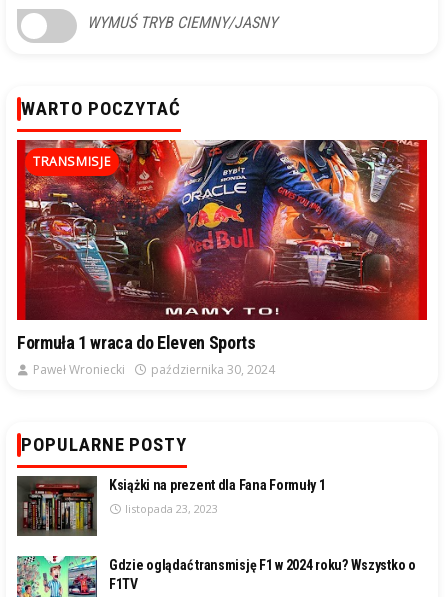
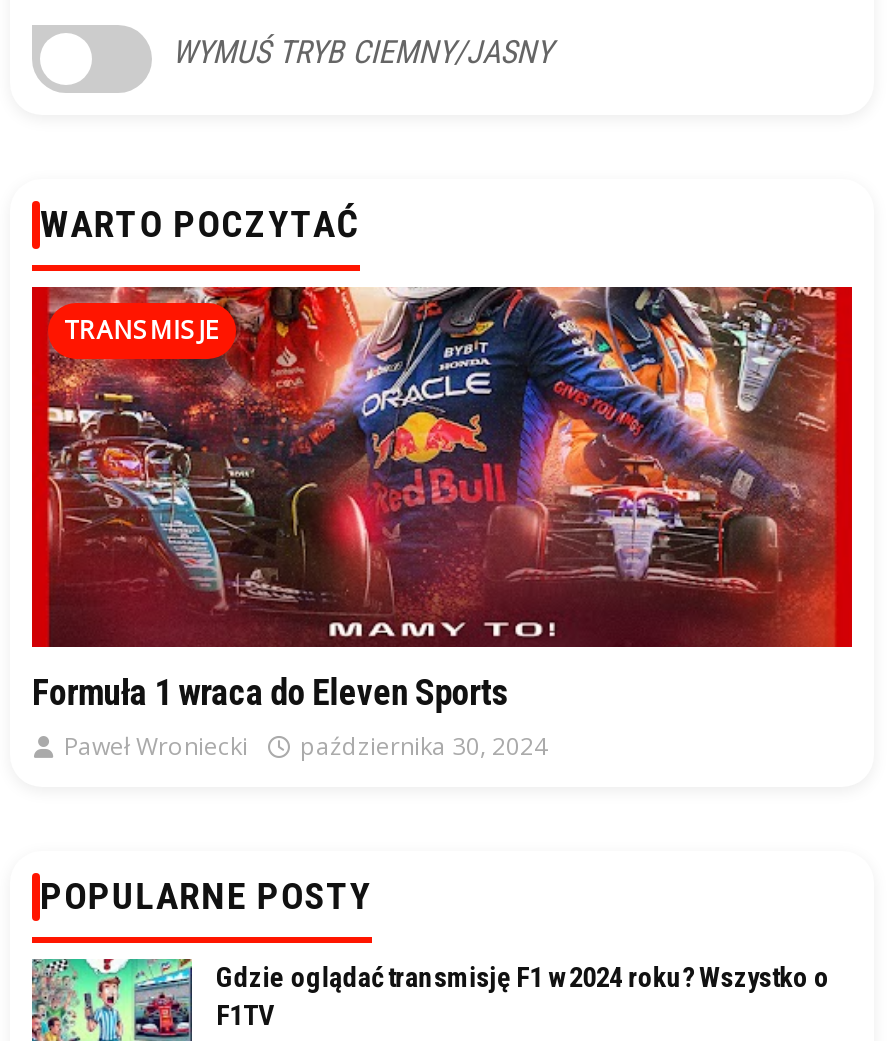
- [image]
- Książki na prezent dla Fana Formuły 1
- listopada 23, 2023
